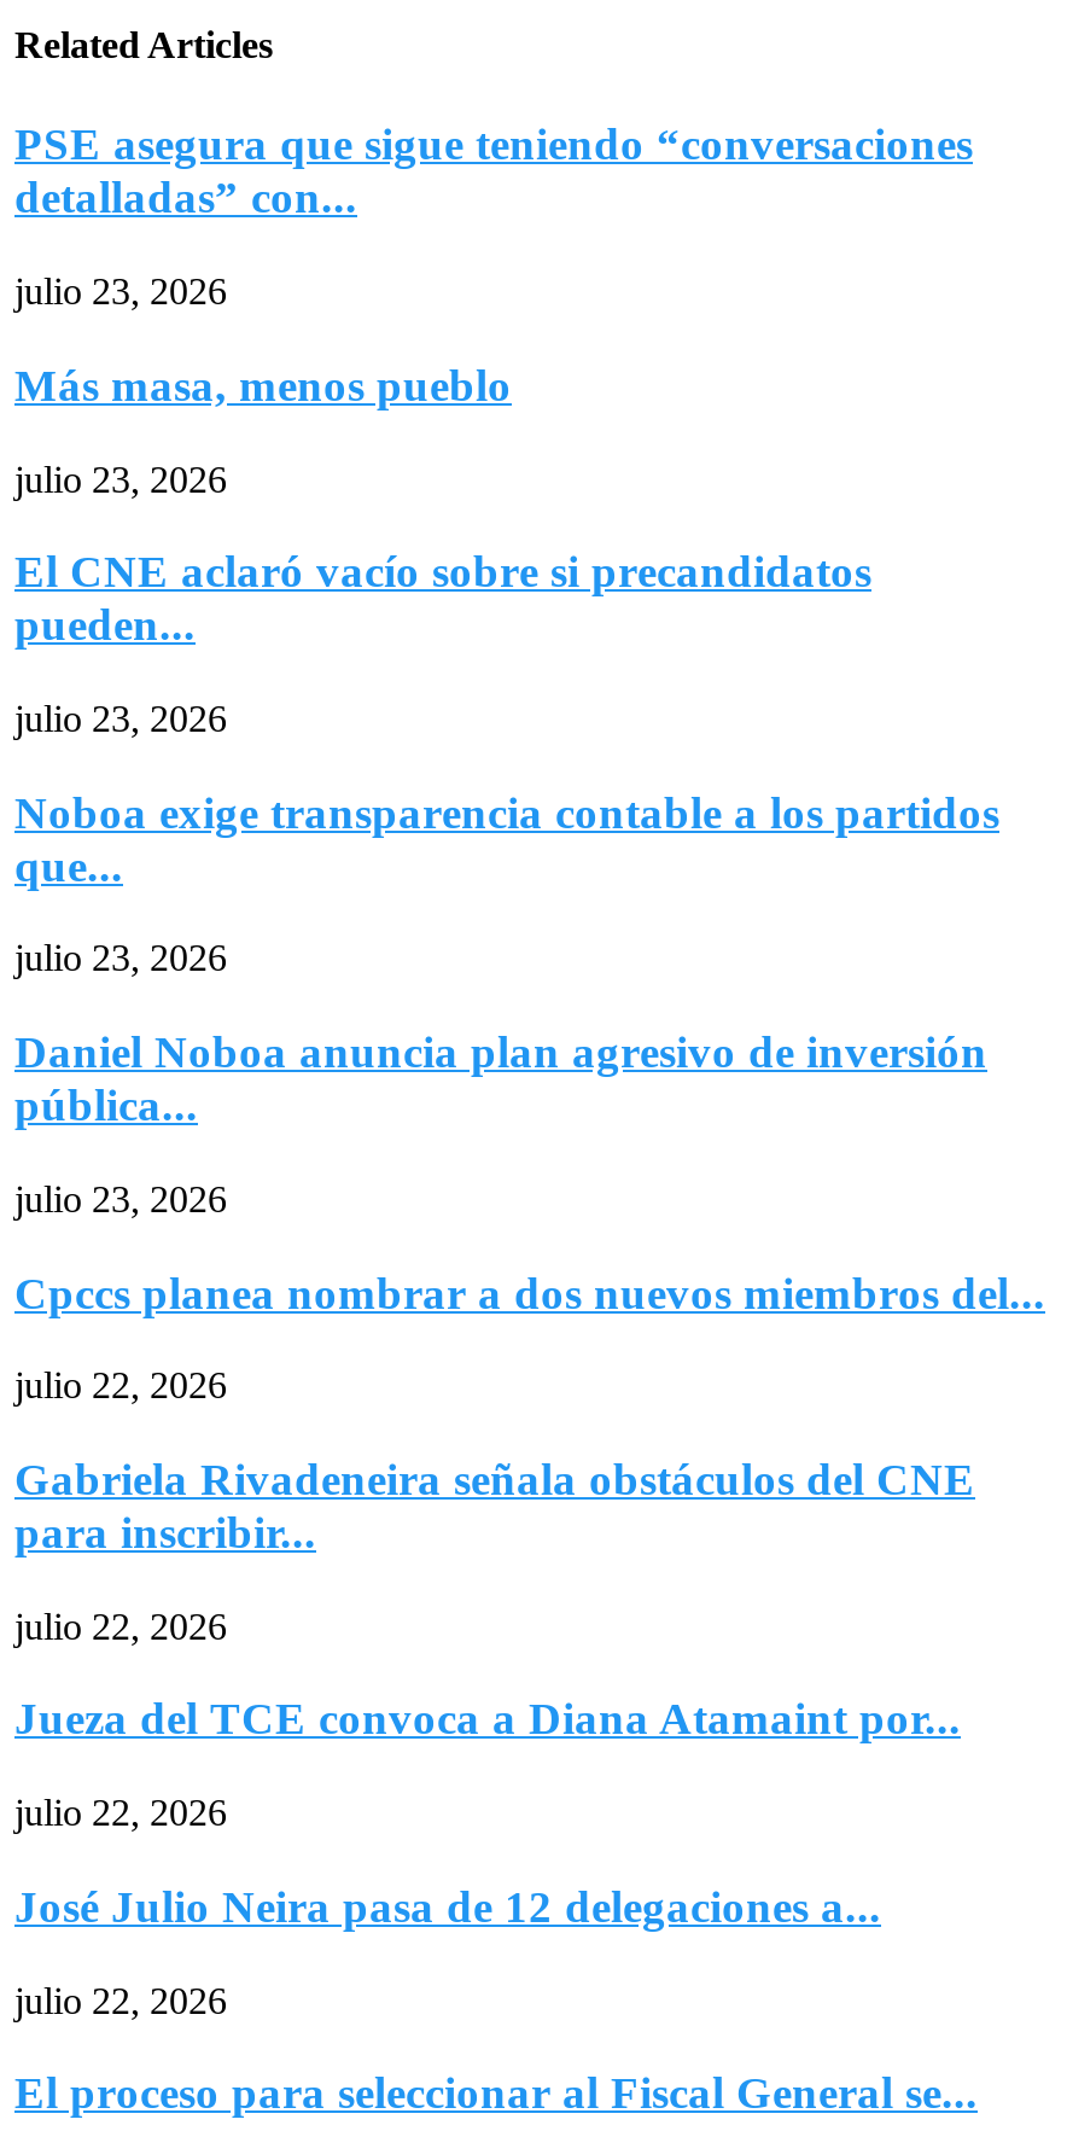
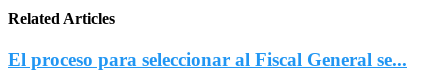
- PSE asegura que sigue teniendo “conversaciones
- detalladas” con...
- julio 23, 2026
- Más masa, menos pueblo
- julio 23, 2026
- El CNE aclaró vacío sobre si precandidatos
- pueden...
- julio 23, 2026
- Noboa exige transparencia contable a los partidos
- que...
- julio 23, 2026
- Daniel Noboa anuncia plan agresivo de inversión
- pública...
- julio 23, 2026
- Cpccs planea nombrar a dos nuevos miembros del...
- julio 22, 2026
- Gabriela Rivadeneira señala obstáculos del CNE
- para inscribir...
- julio 22, 2026
- Jueza del TCE convoca a Diana Atamaint por...
- julio 22, 2026
- José Julio Neira pasa de 12 delegaciones a...
- julio 22, 2026
